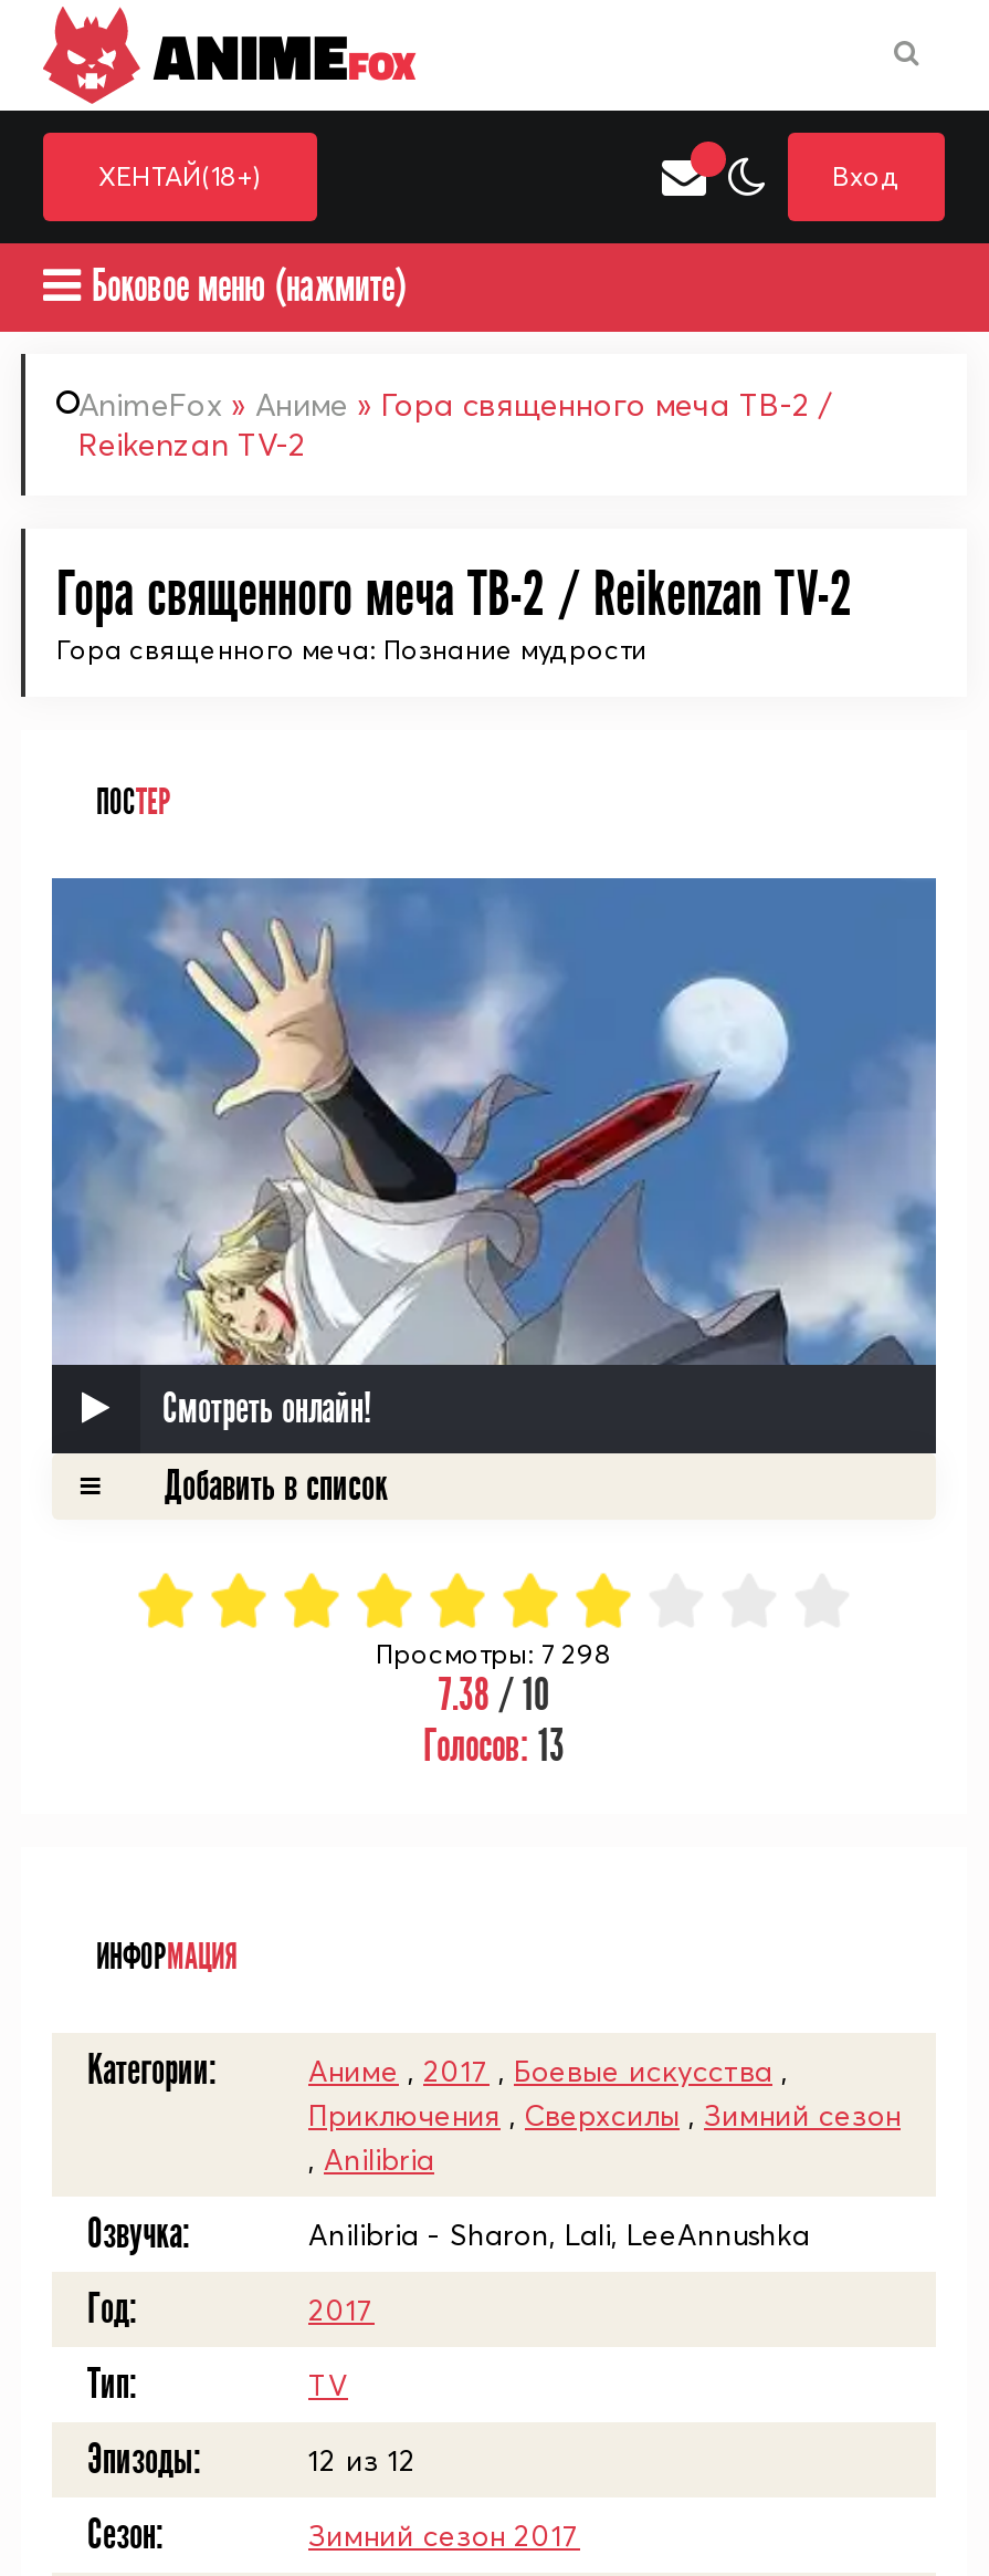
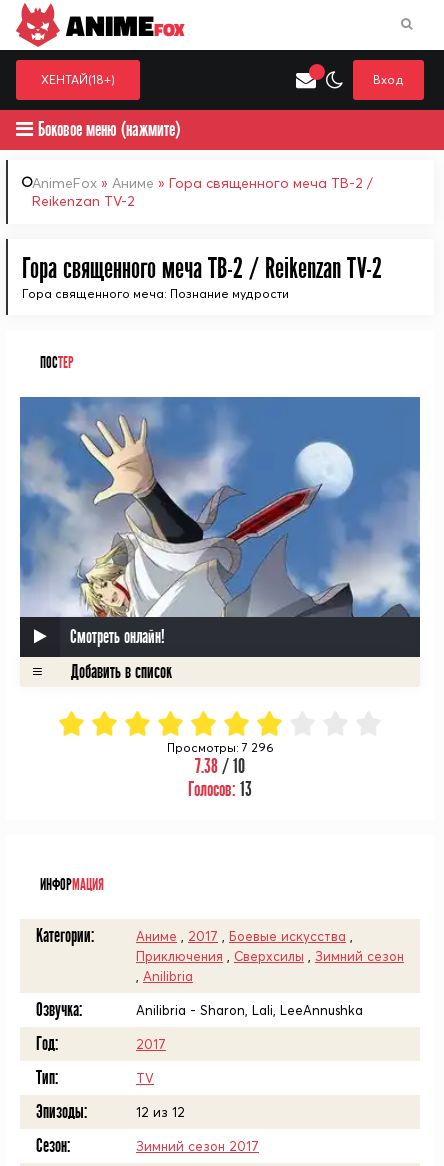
- Просмотры: 7 298
+ Просмотры: 7 296
